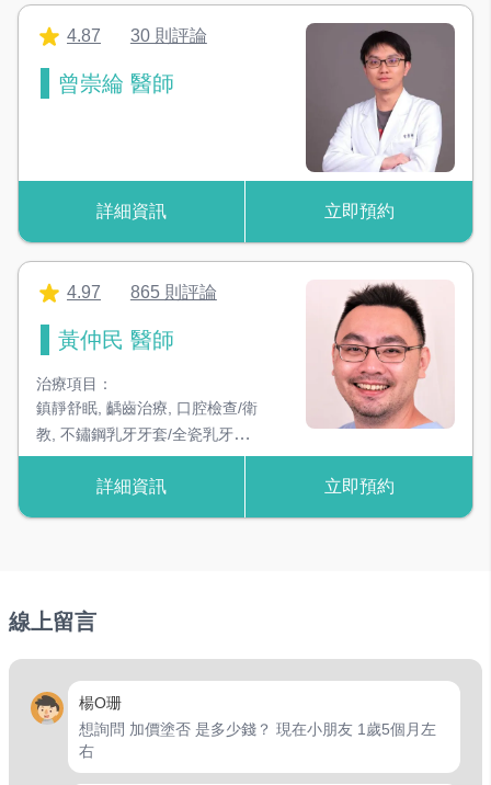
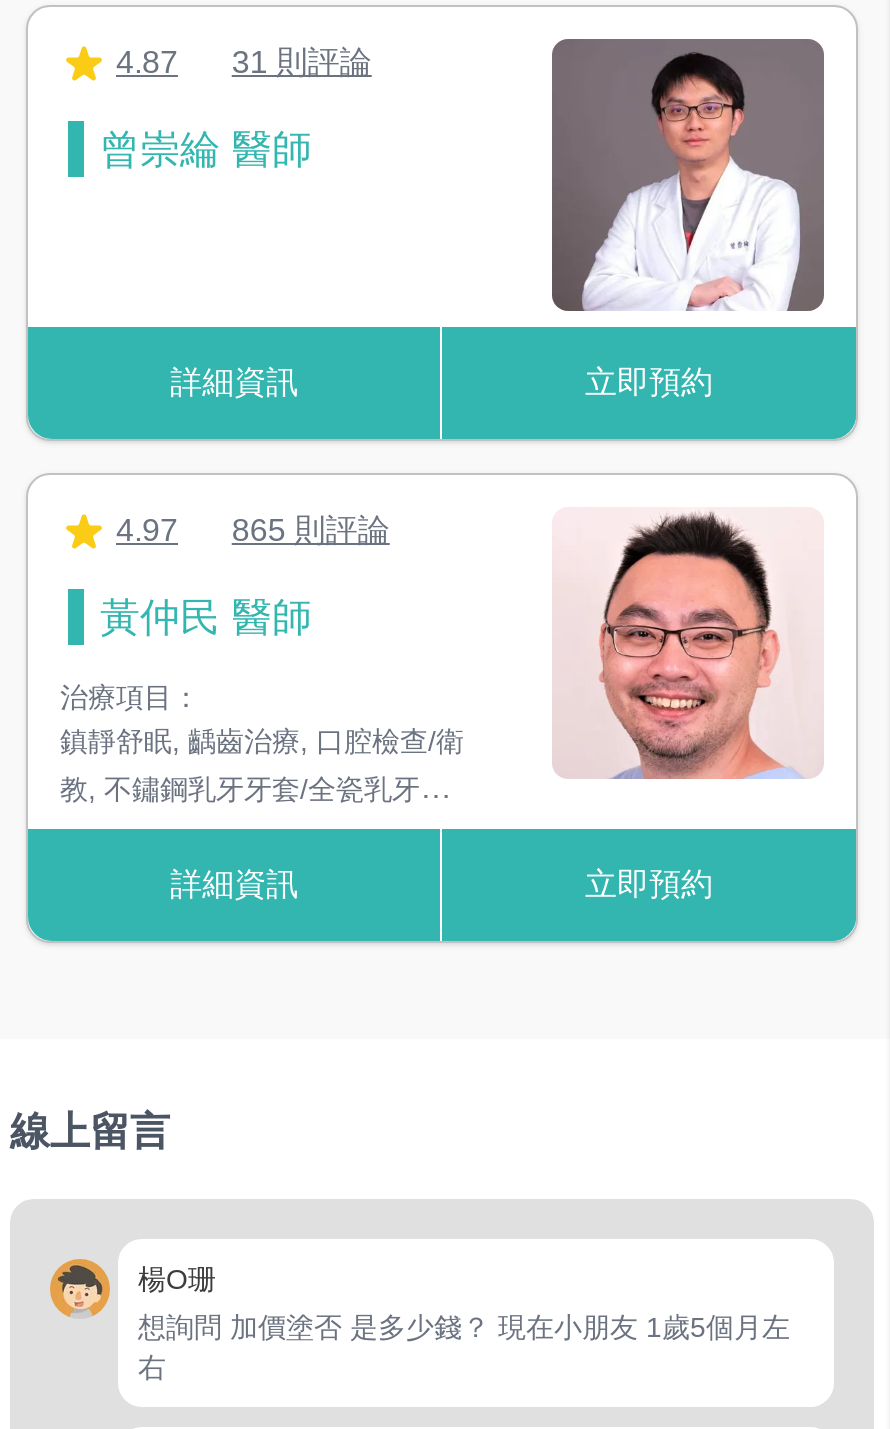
- 4.87 30 則評論
+ 4.87 31 則評論
